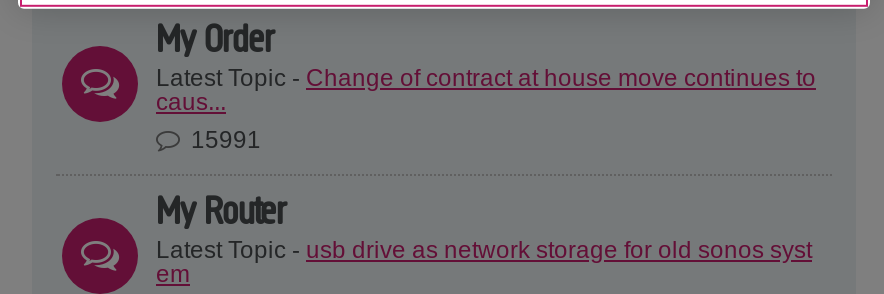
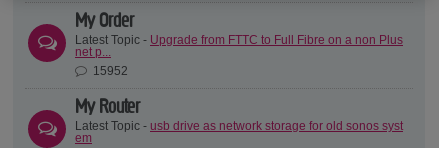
- Latest Topic - Change of contract at house move continues to
- caus...
- 15991
+ Latest Topic - Upgrade from FTTC to Full Fibre on a non Plus
+ net p...
+ 15952
